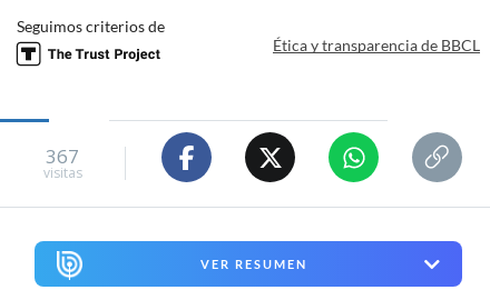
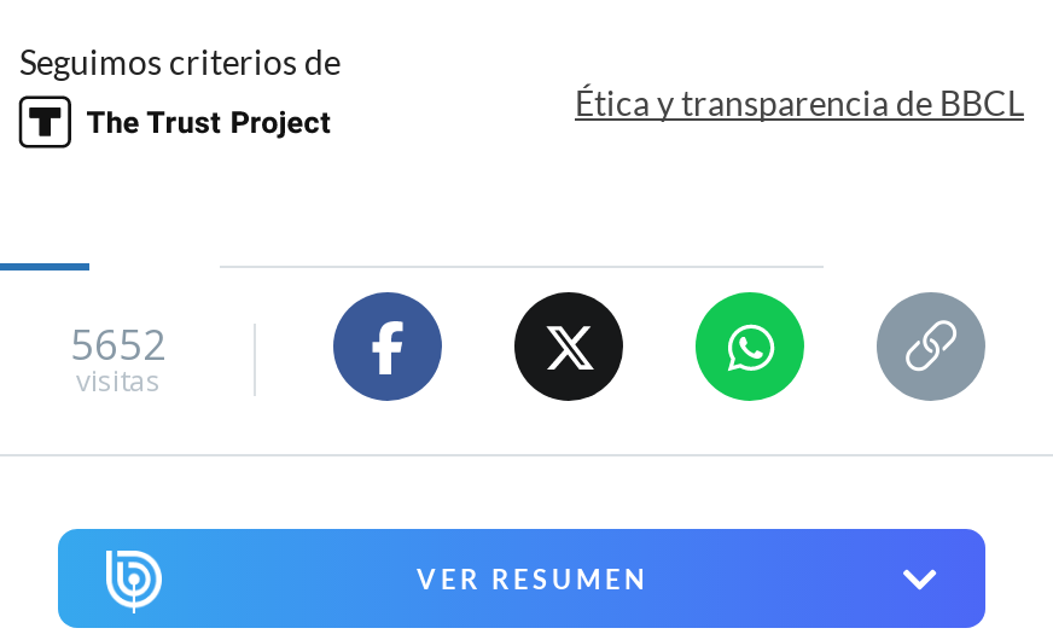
- 367
+ 5652
